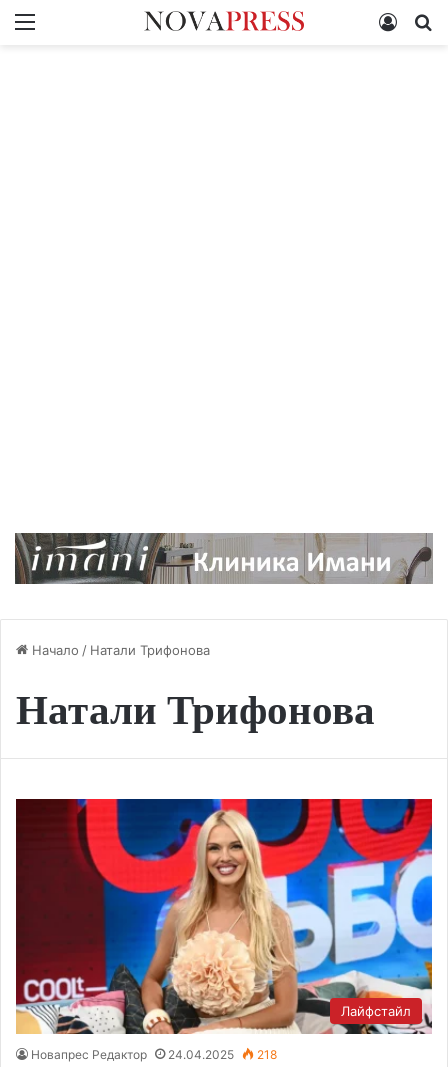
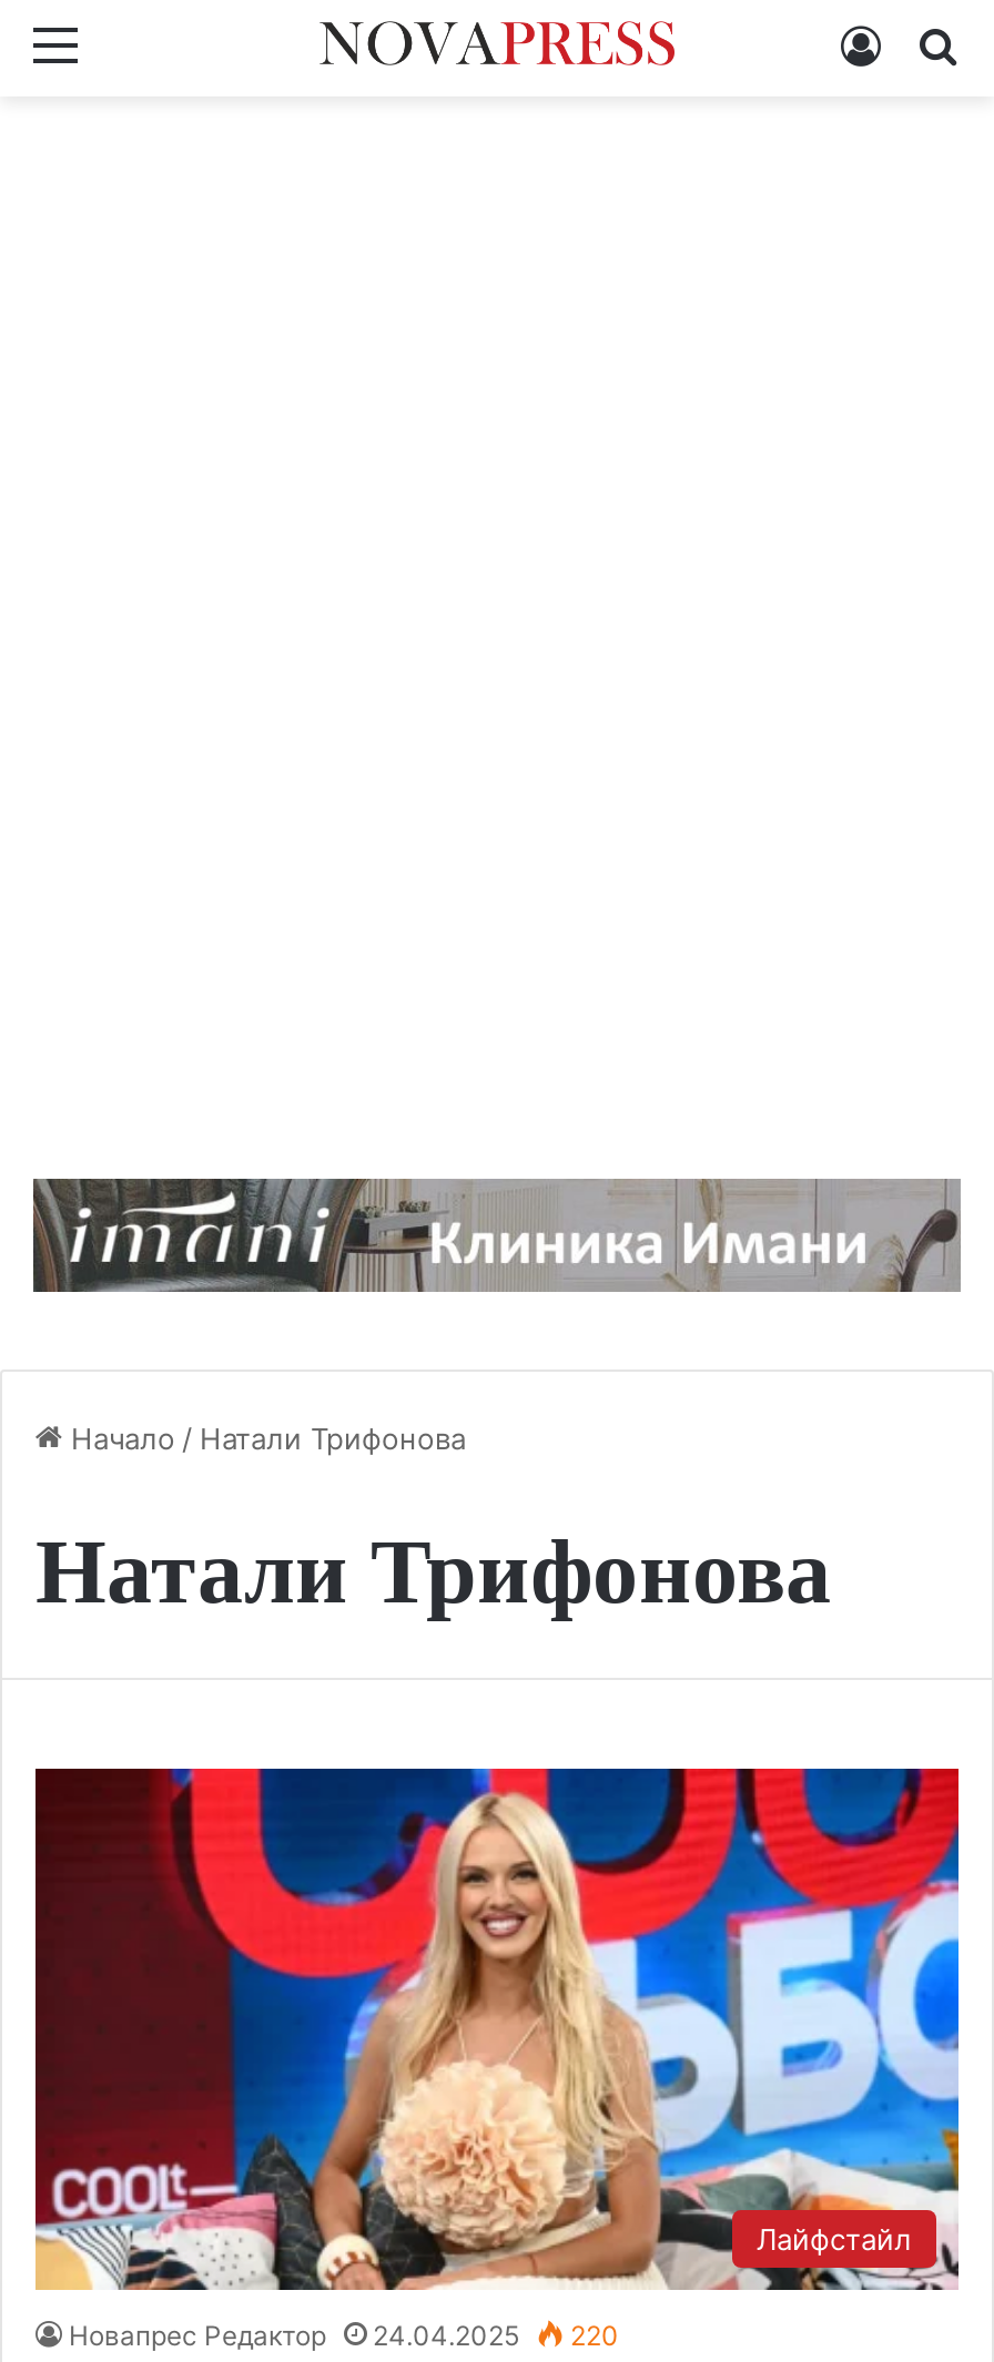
- Новапрес Редактор 24.04.2025 218
+ Новапрес Редактор 24.04.2025 220
